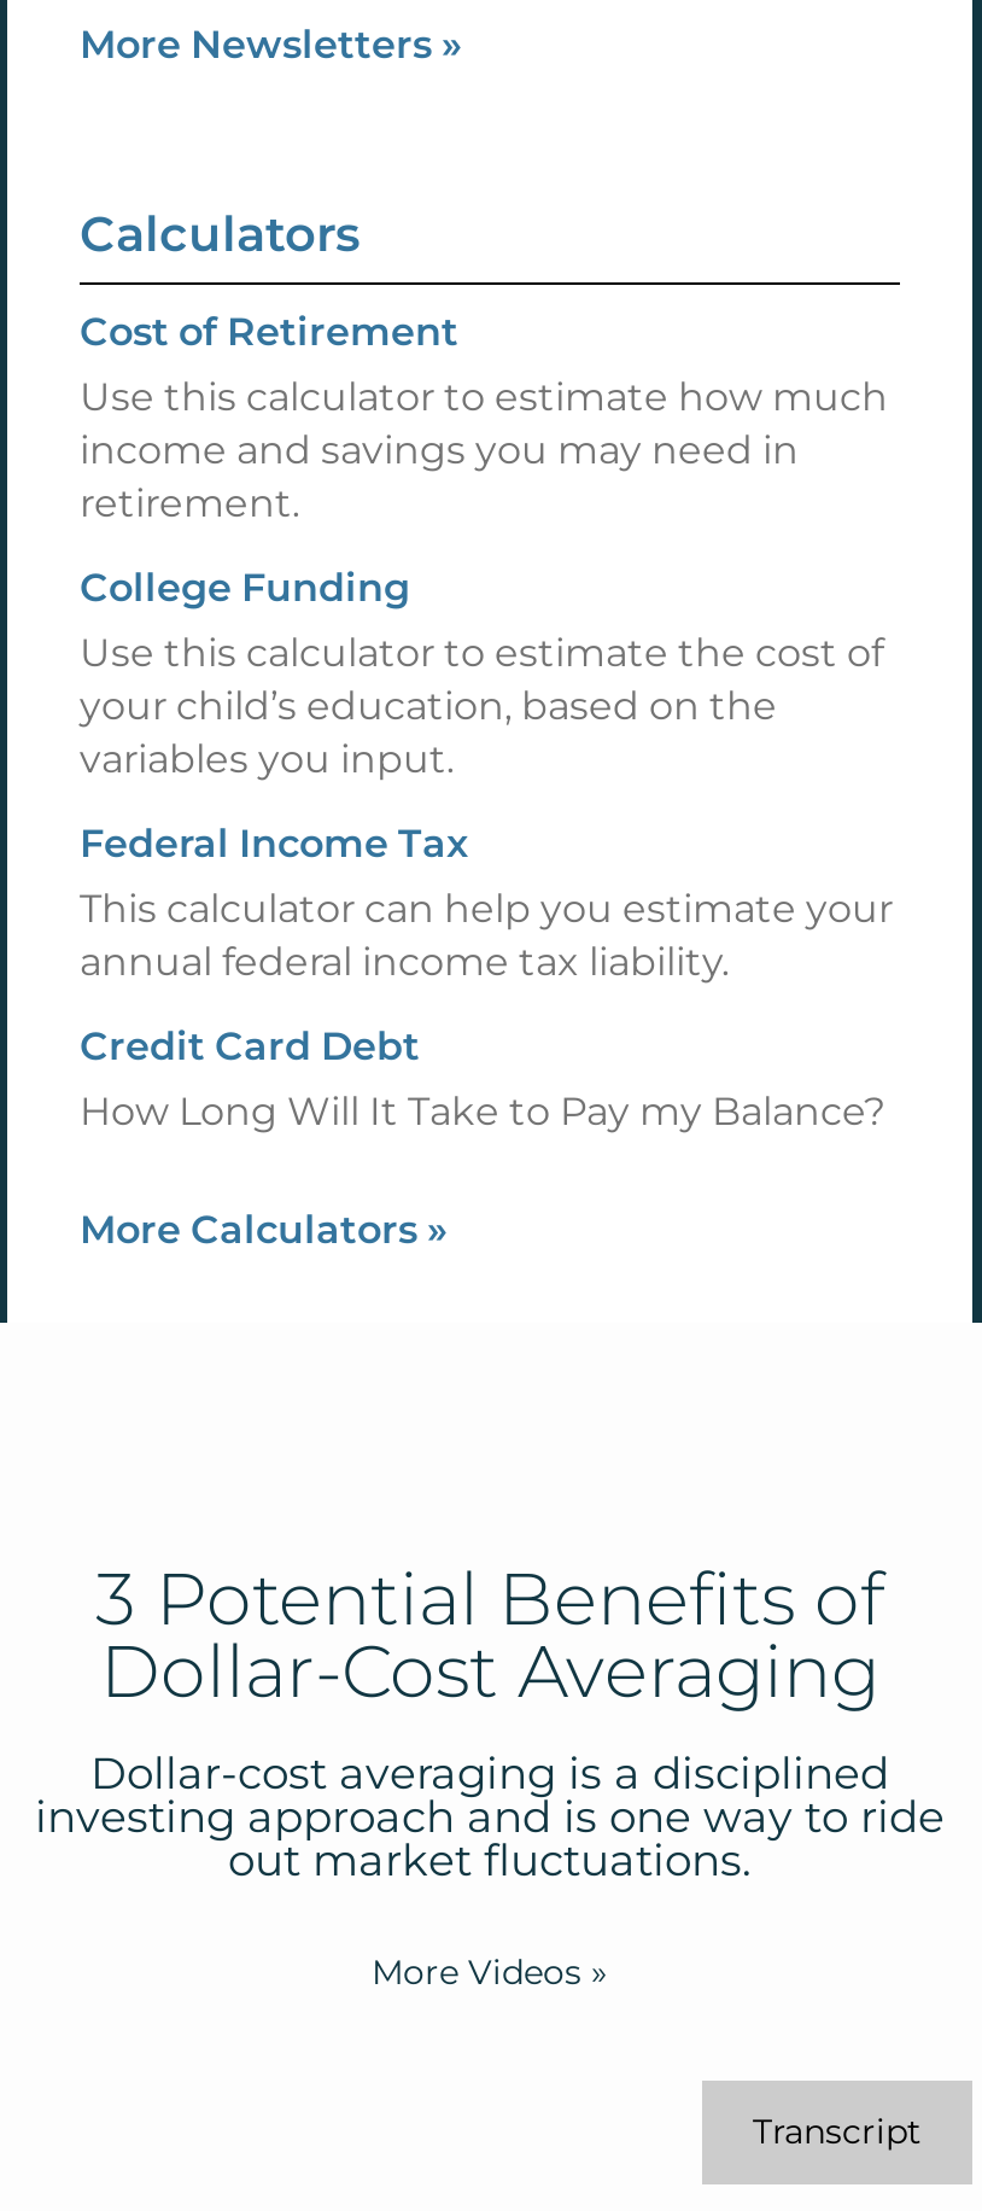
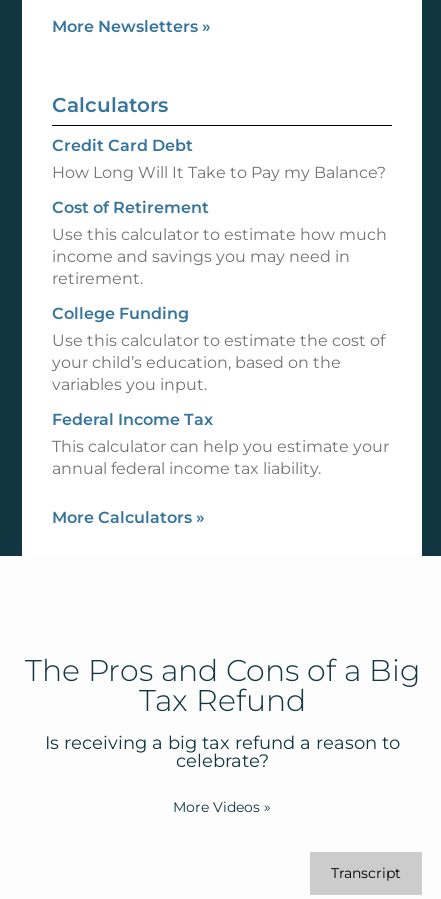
moved down: Cost of Retirement | Use this calculator to estimate how much | income and savings you may need in | ... | This calculator can help you estimate your | annual federal income tax liability.

moved up: Credit Card Debt | How Long Will It Take to Pay my Balance?

- 3 Potential Benefits of
- Dollar-Cost Averaging
- Dollar-cost averaging is a disciplined
- investing approach and is one way to ride
- out market fluctuations.
+ The Pros and Cons of a Big
+ Tax Refund
+ Is receiving a big tax refund a reason to
+ celebrate?
